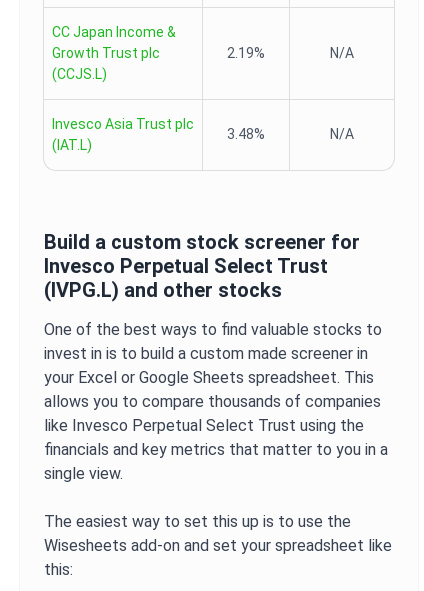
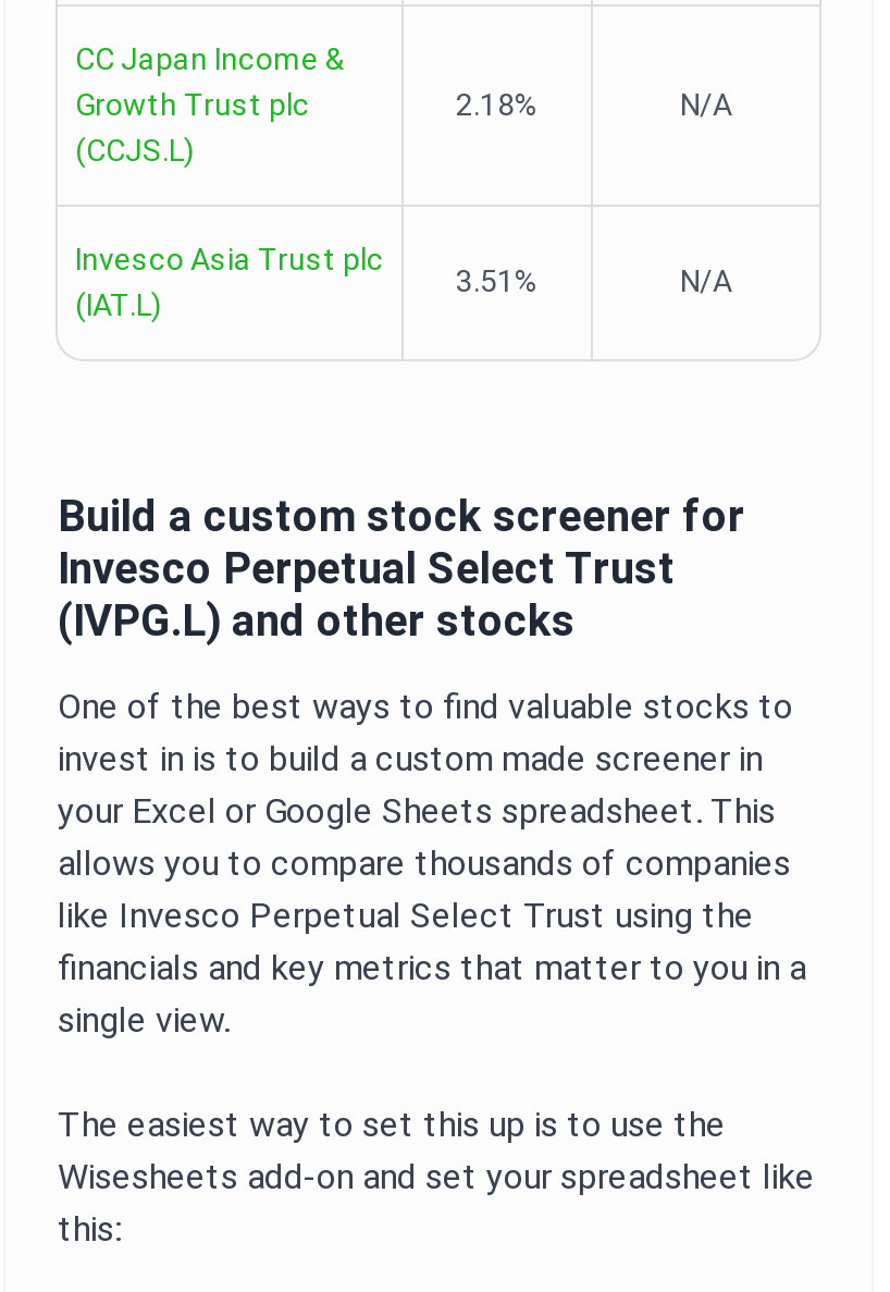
- 2.19%
+ 2.18%

- 3.48%
+ 3.51%
